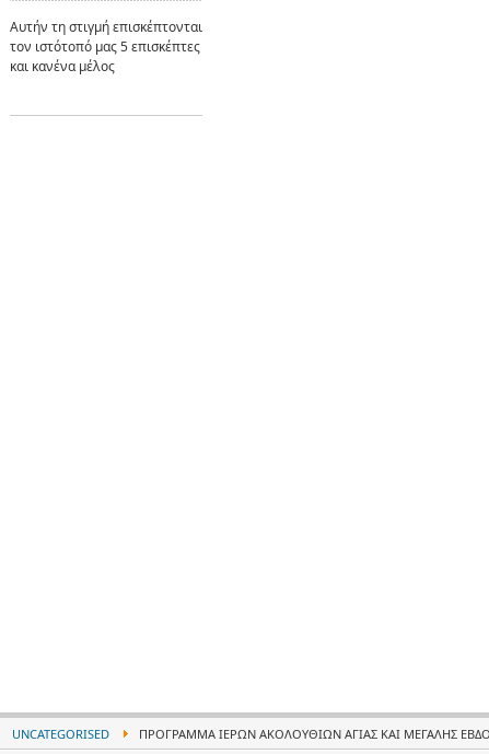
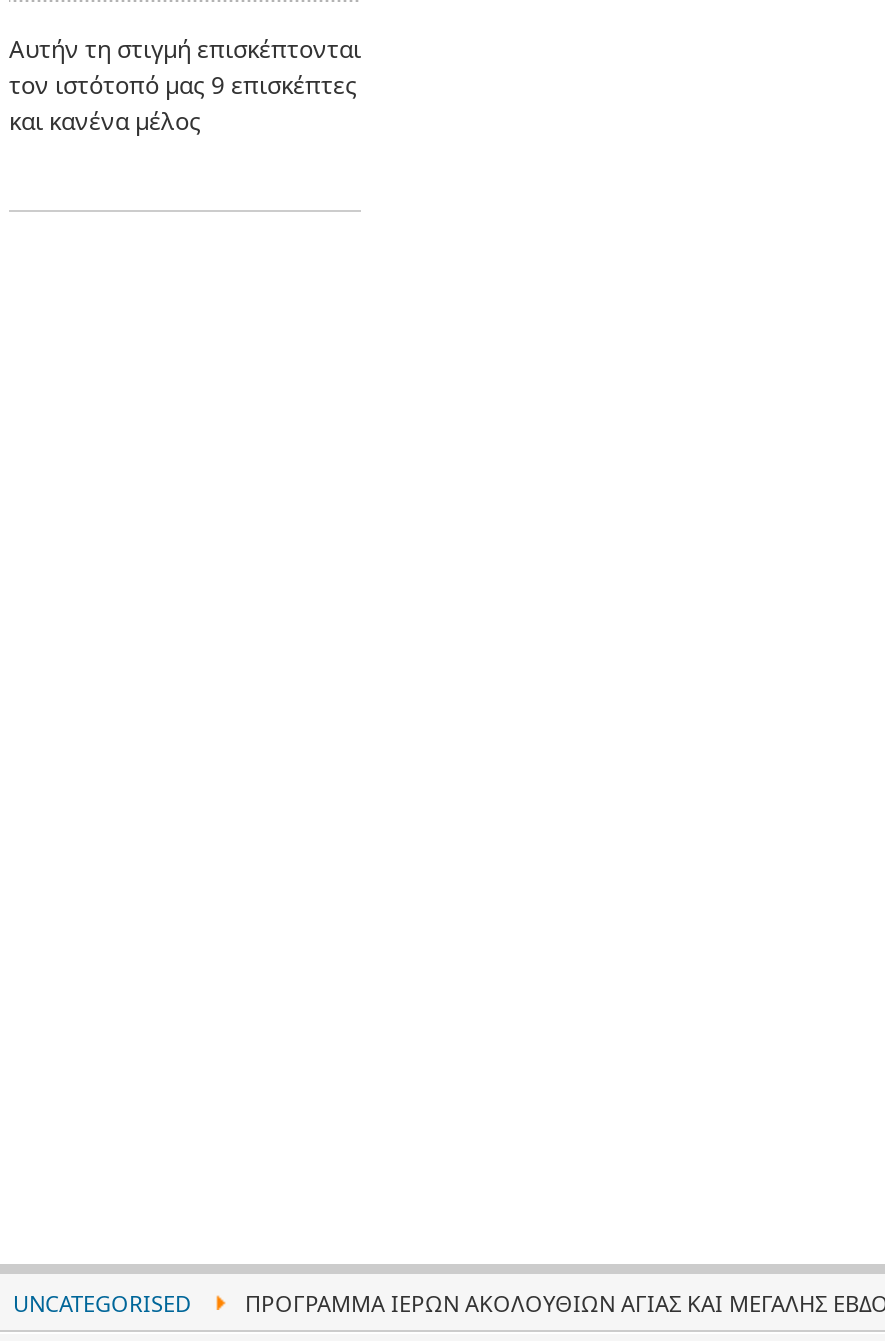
- τον ιστότοπό μας 5 επισκέπτες
+ τον ιστότοπό μας 9 επισκέπτες
